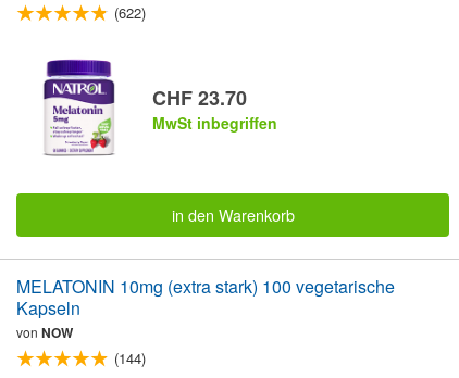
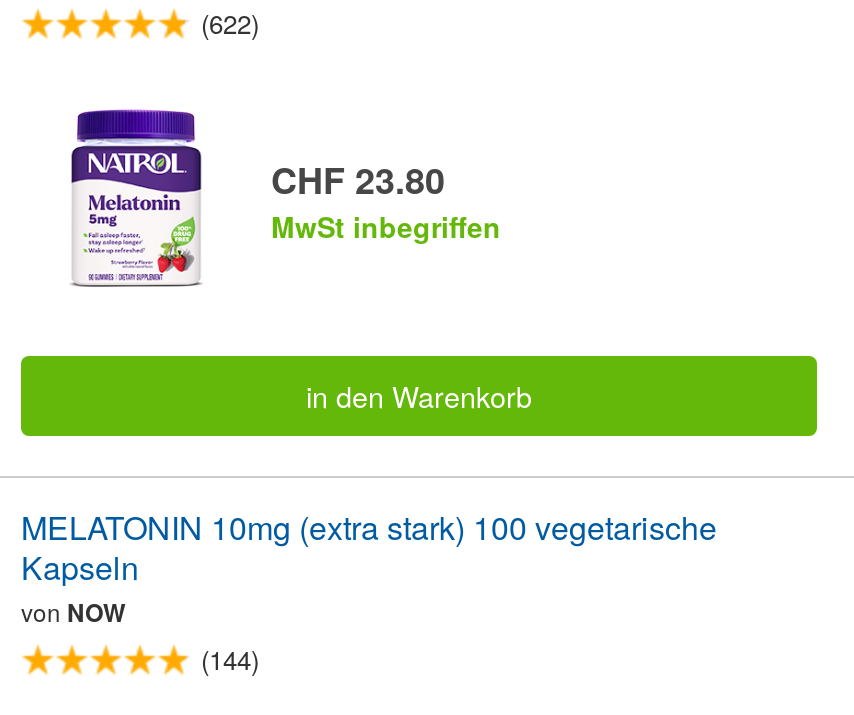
- CHF 23.70
+ CHF 23.80
